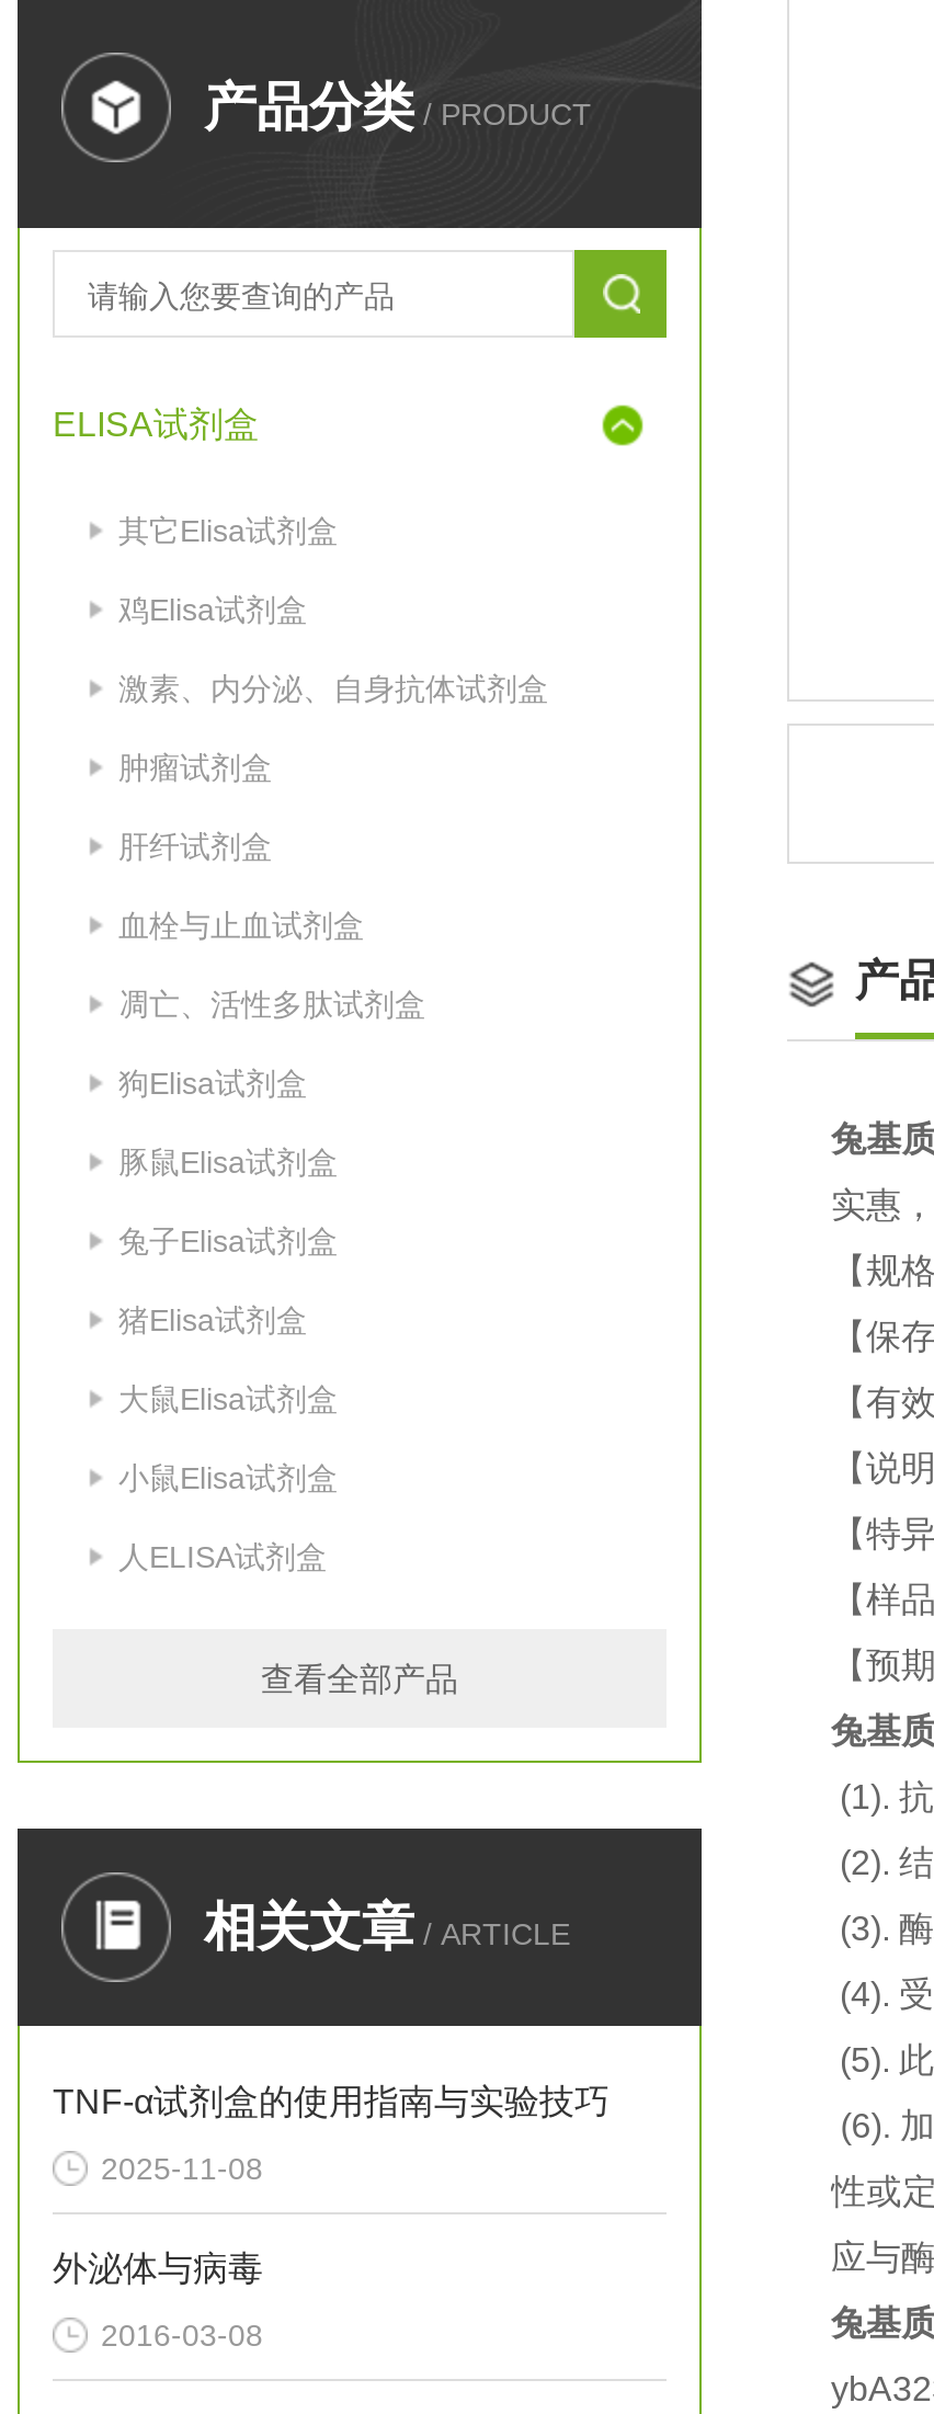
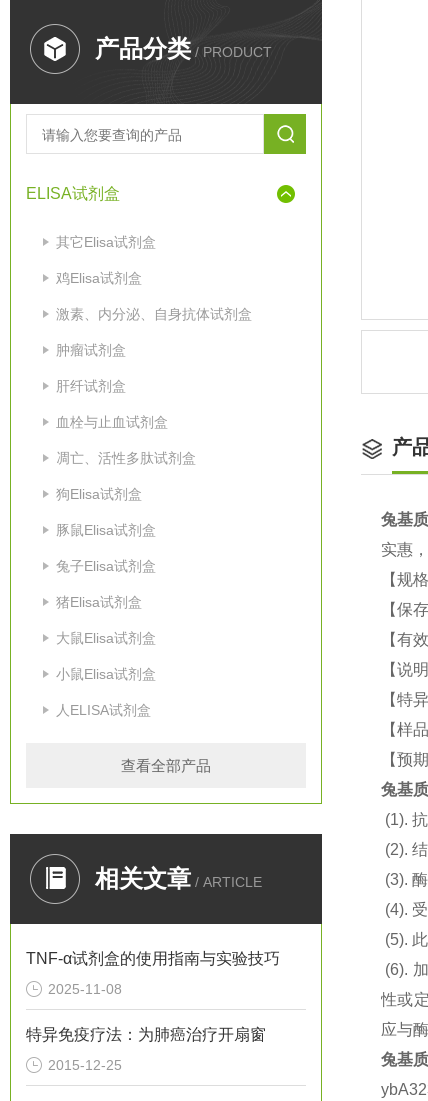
- 外泌体与病毒
+ 特异免疫疗法：为肺癌治疗开扇窗

- 2016-03-08
+ 2015-12-25
